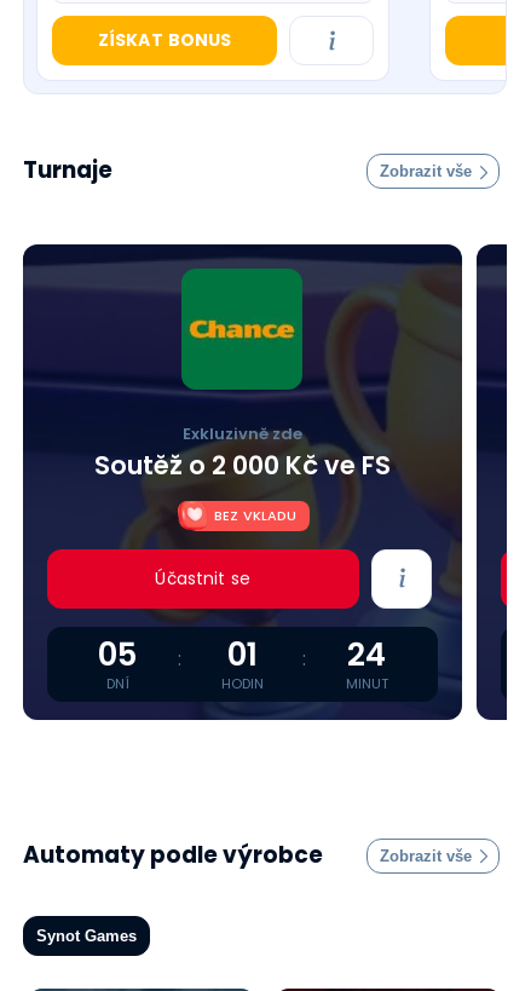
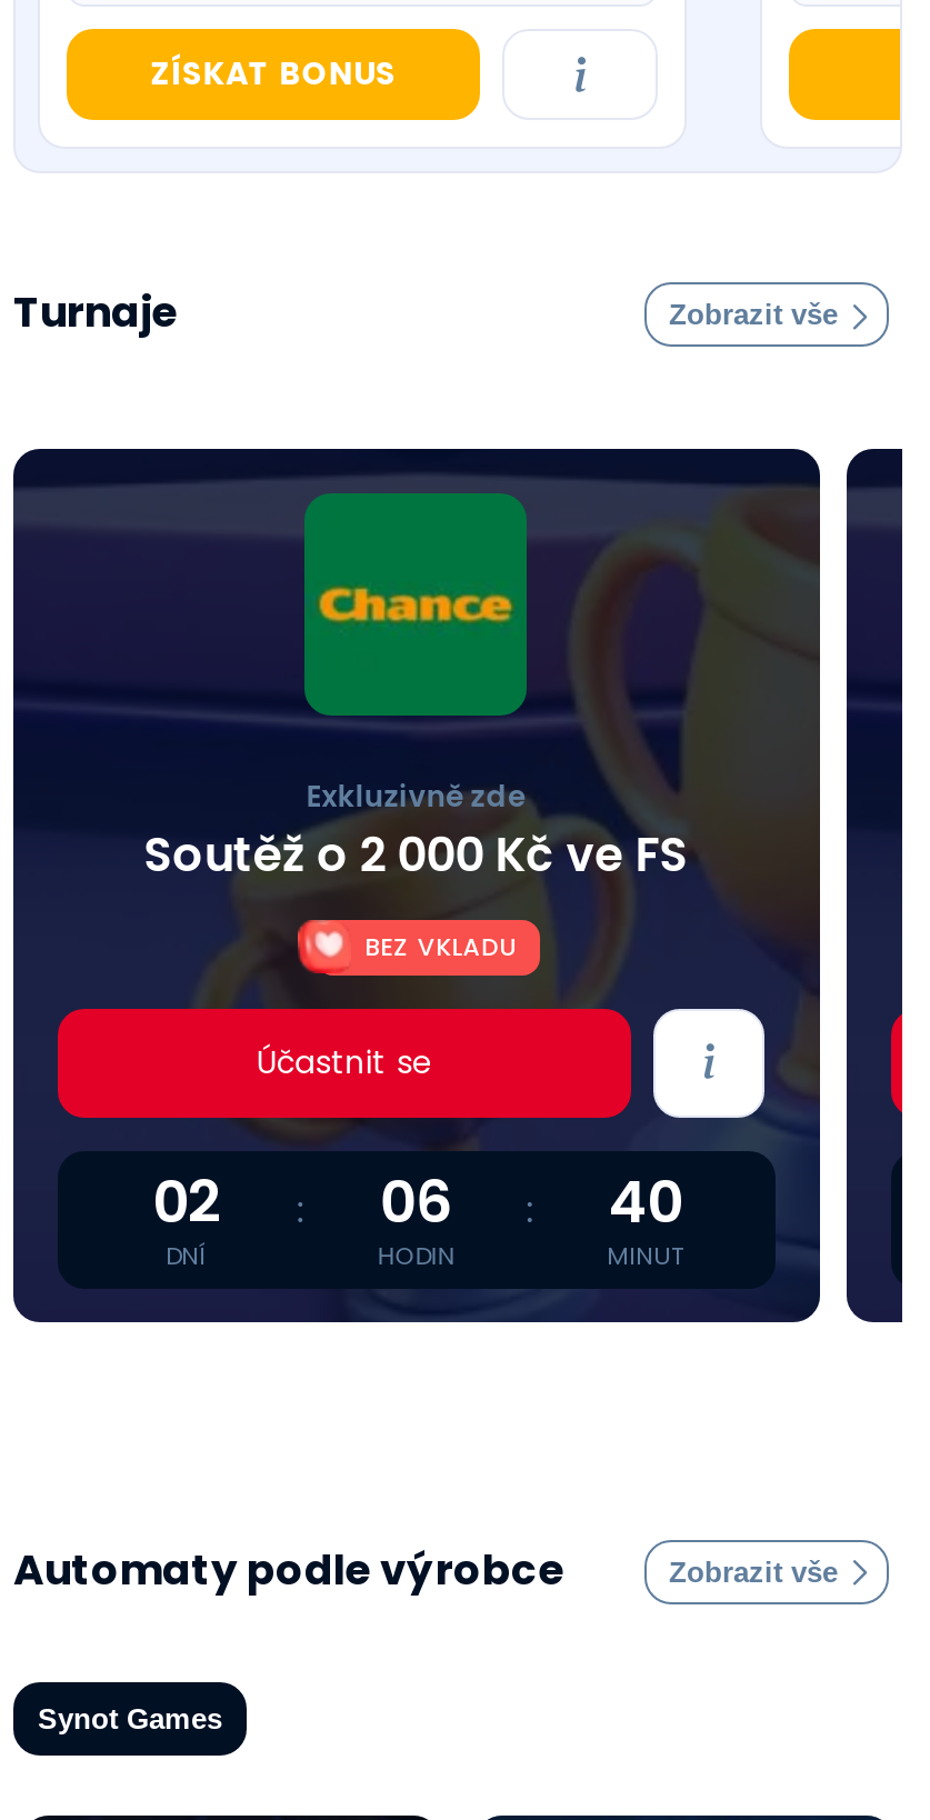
- 05
+ 02

- 01
+ 06

- 24
+ 40
